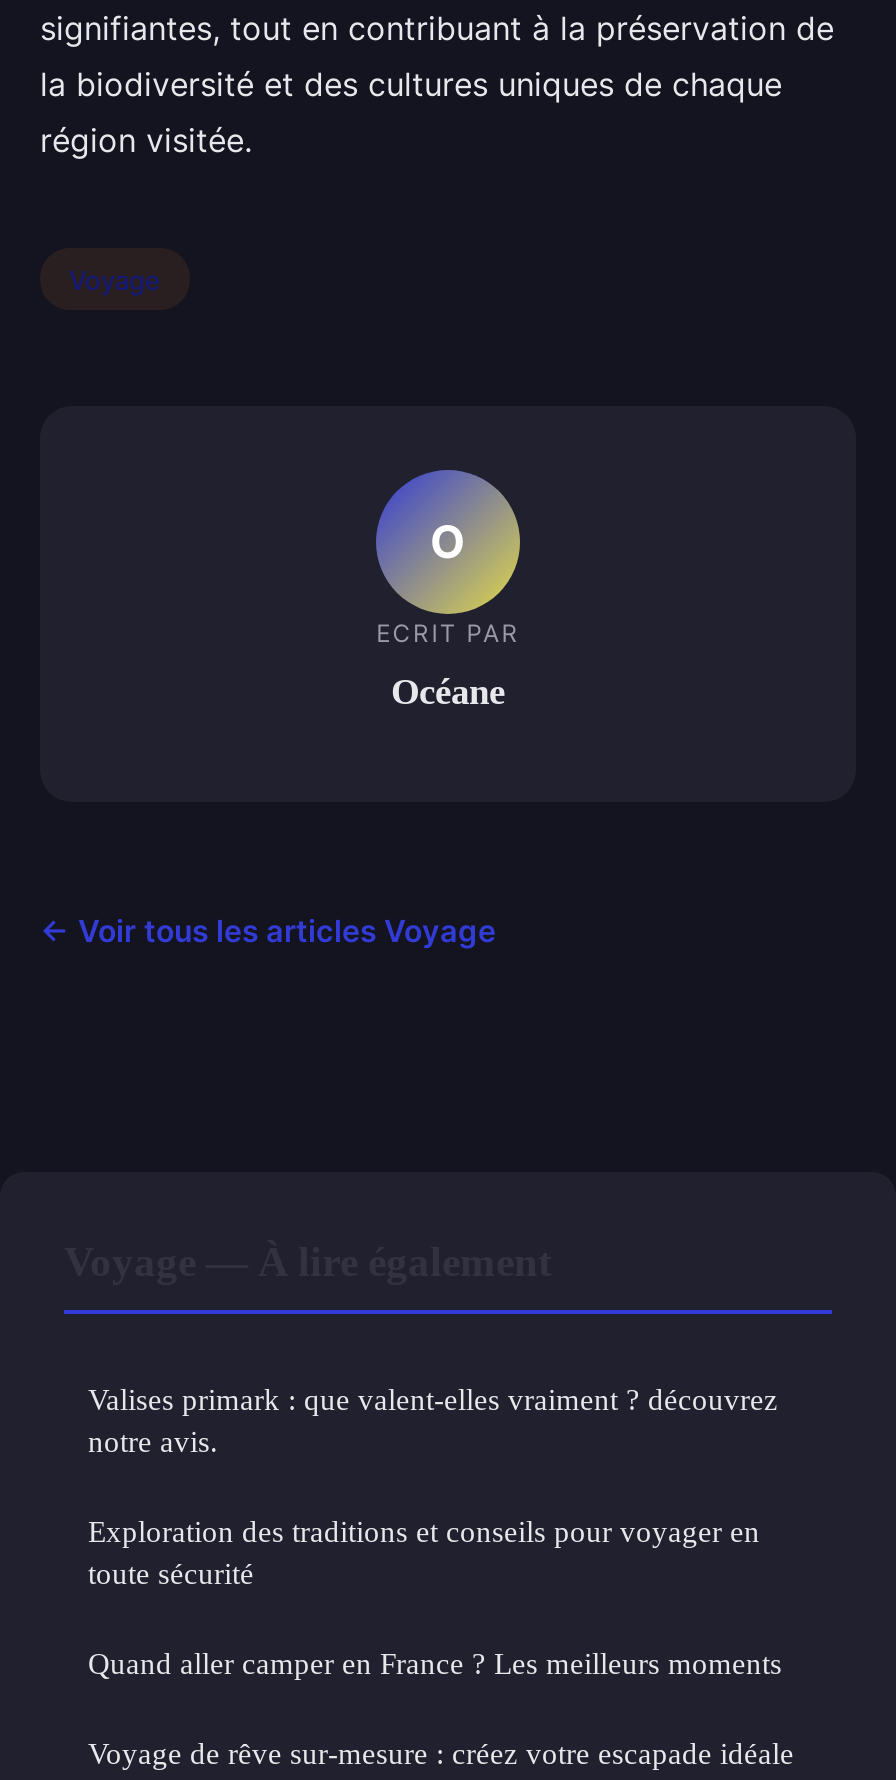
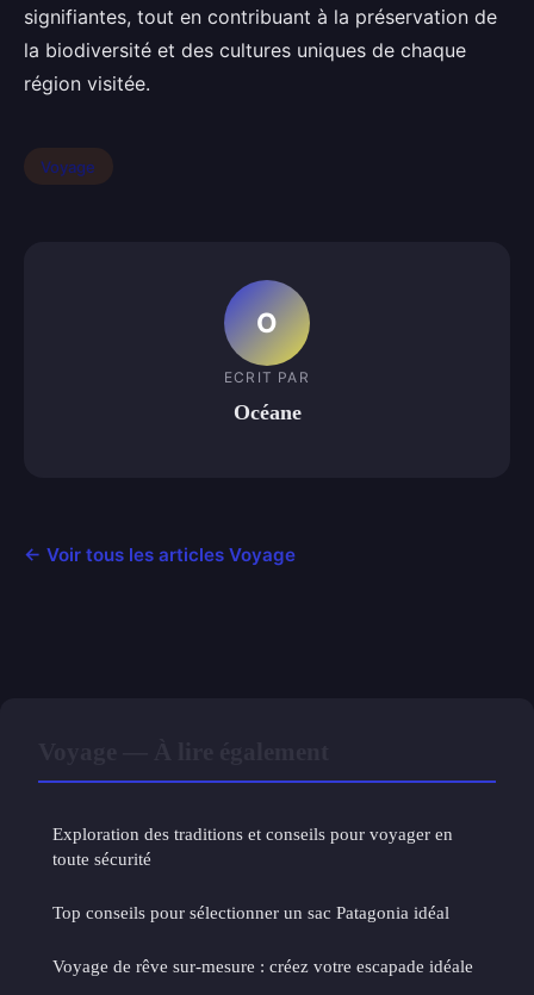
- Valises primark : que valent-elles vraiment ? découvrez
- notre avis.

- Quand aller camper en France ? Les meilleurs moments
+ Top conseils pour sélectionner un sac Patagonia idéal
